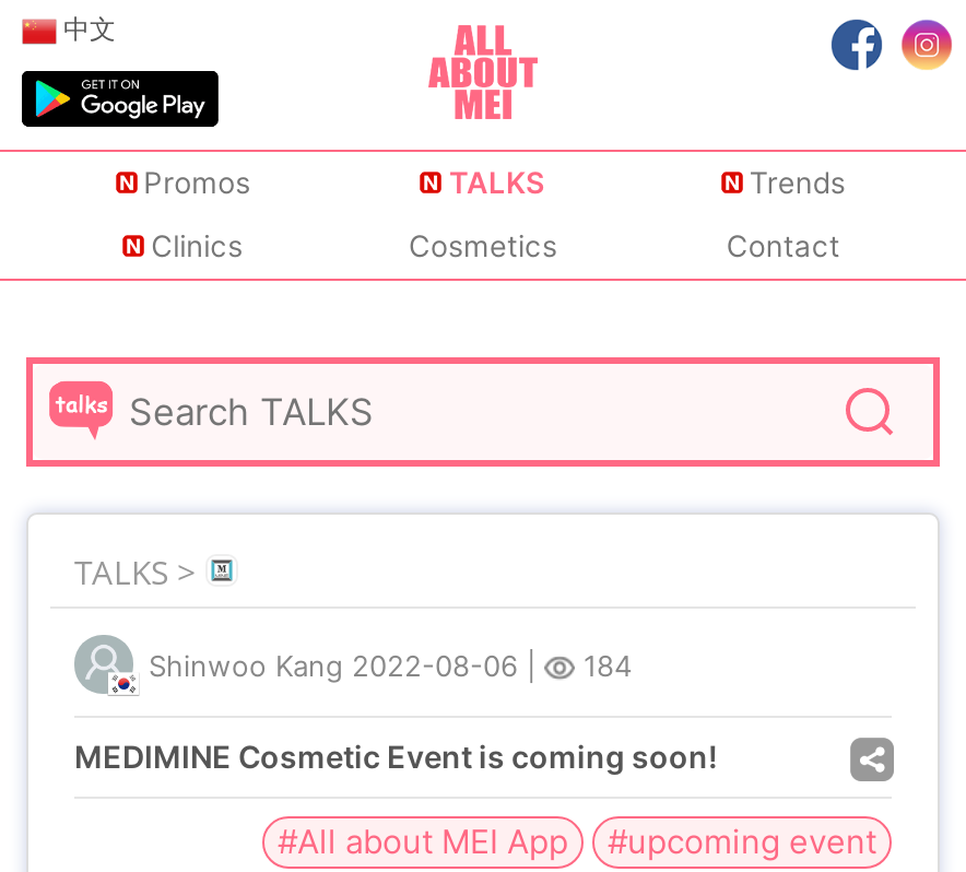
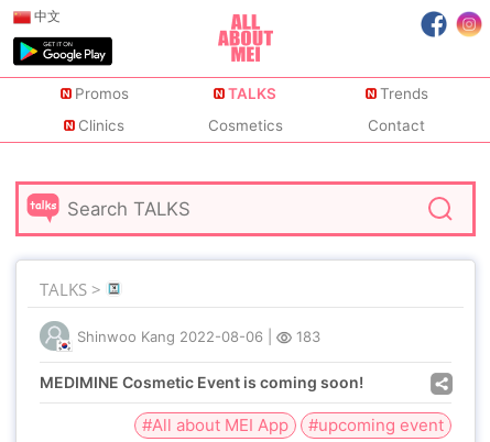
- 184
+ 183
